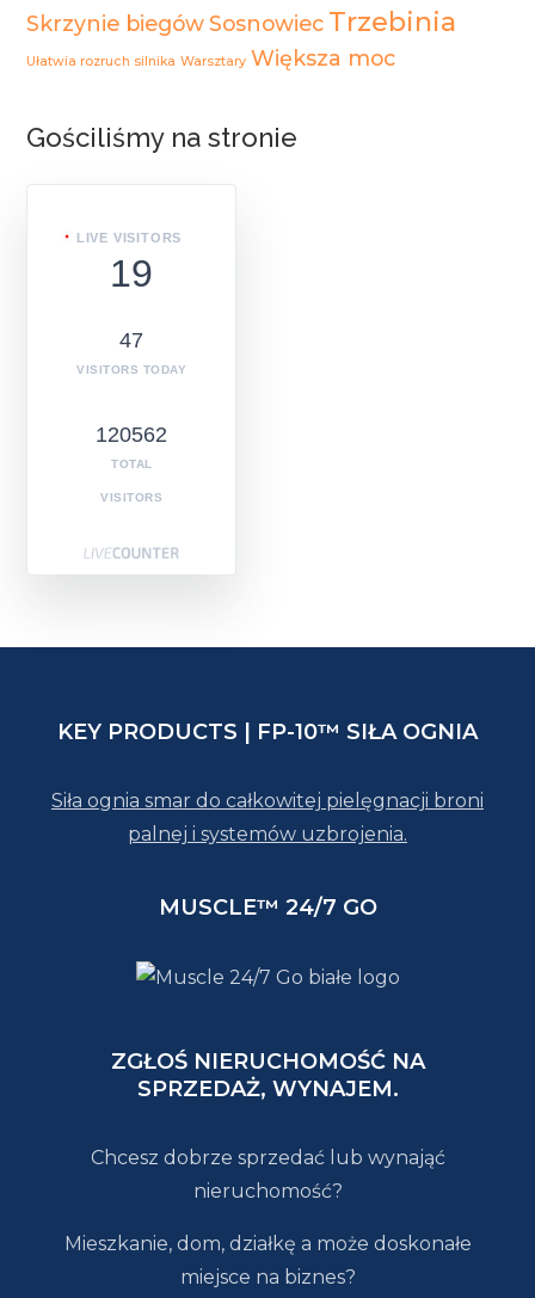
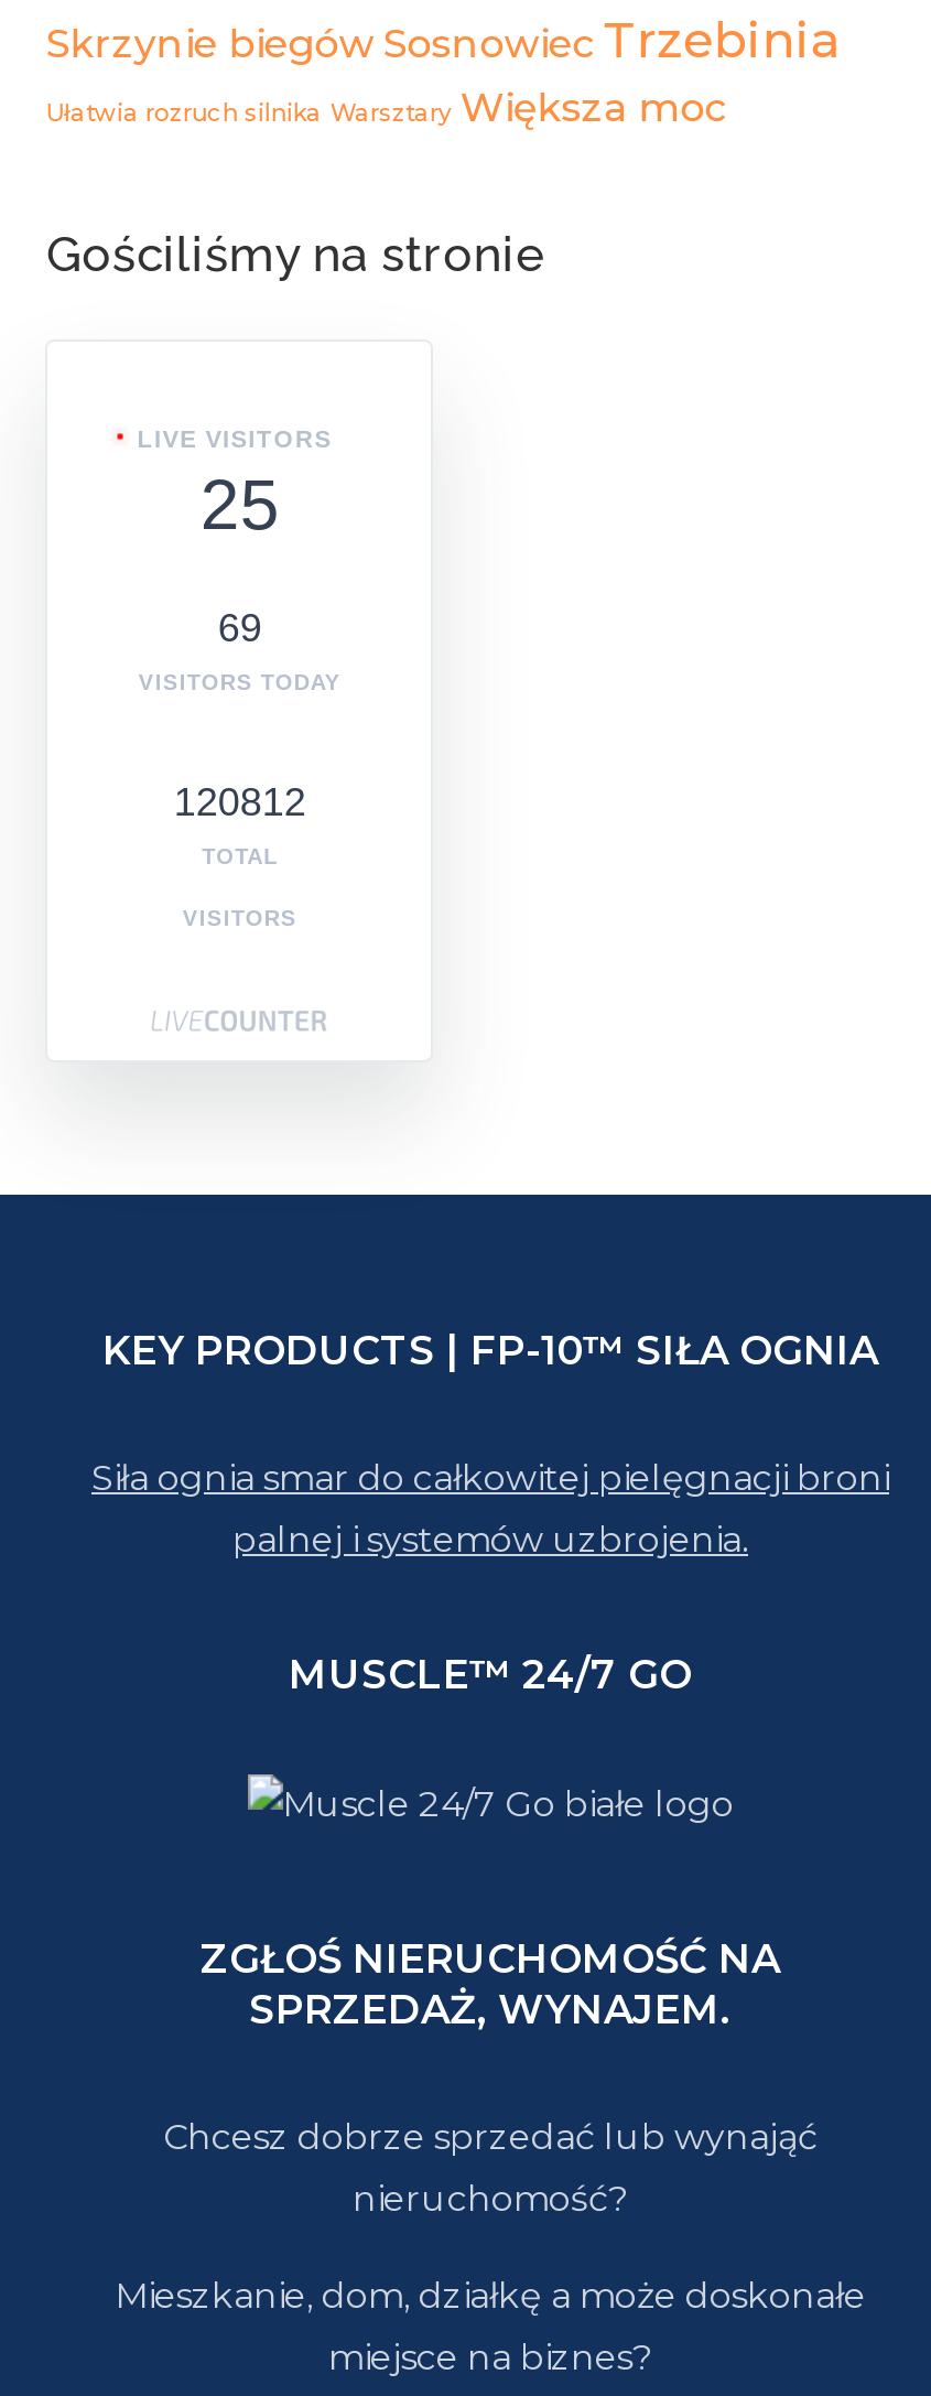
- 19
+ 25

- 47
+ 69

- 120562
+ 120812
